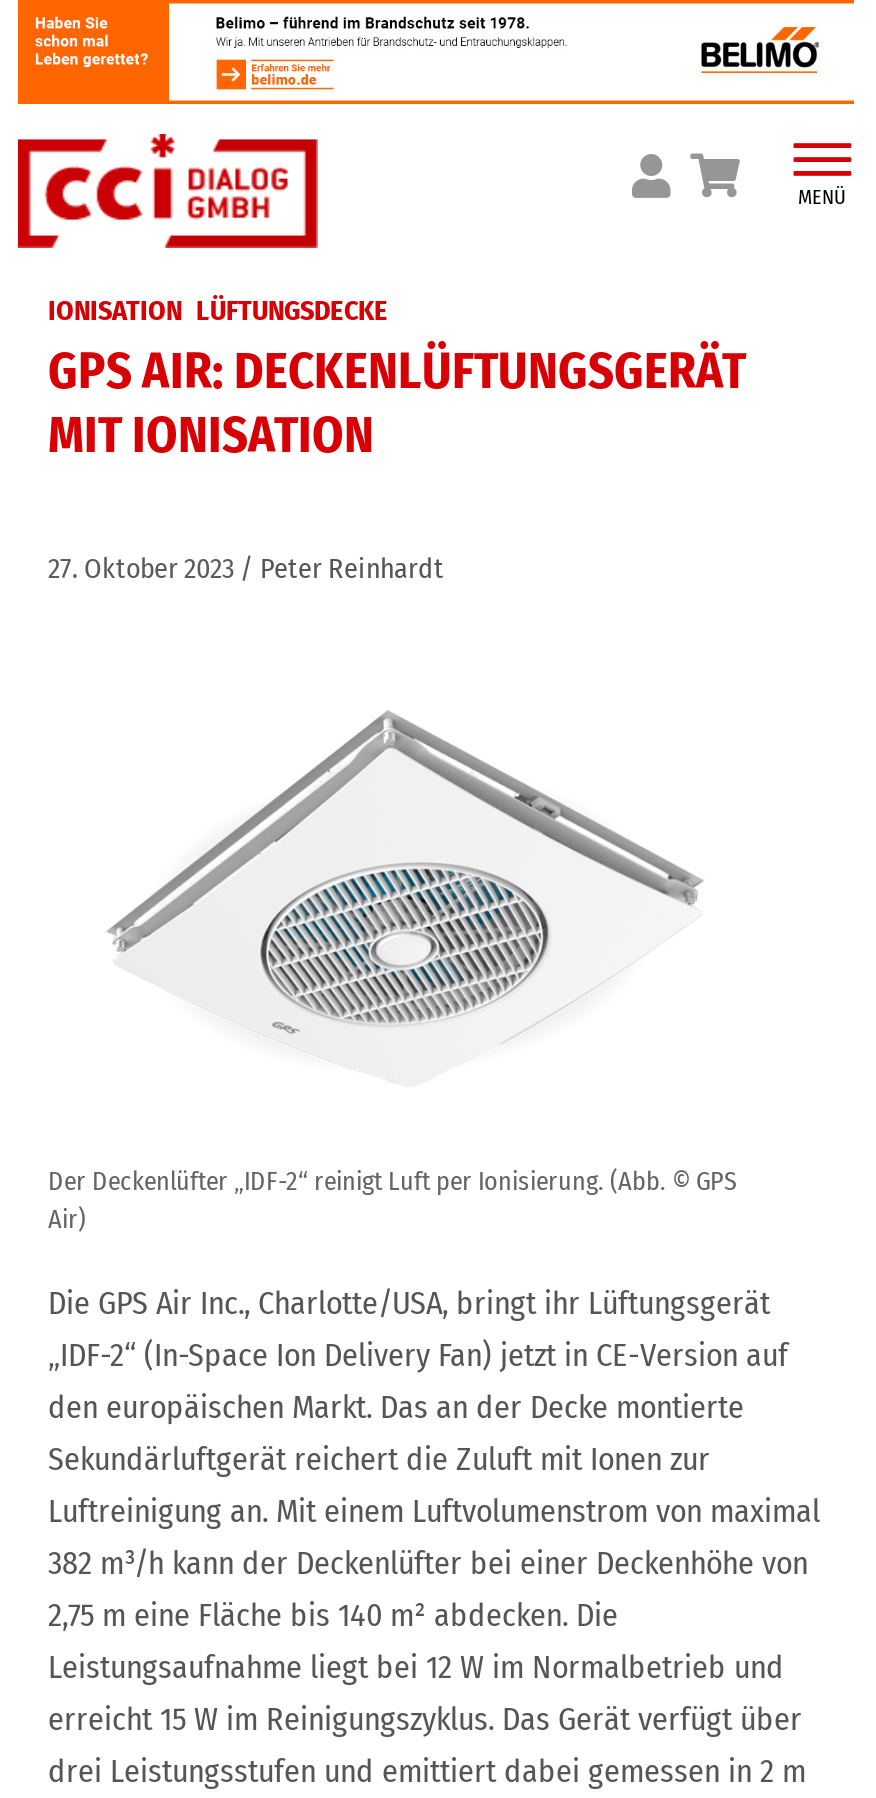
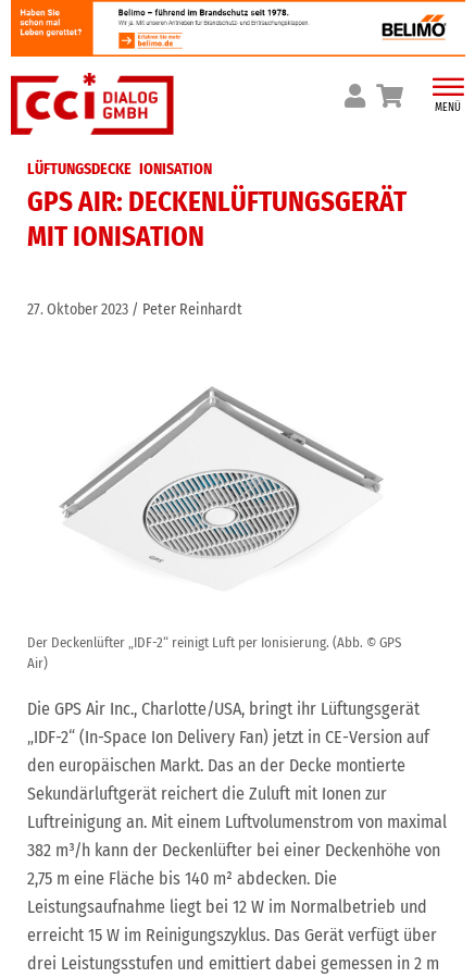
- IONISATION LÜFTUNGSDECKE
+ LÜFTUNGSDECKE IONISATION
